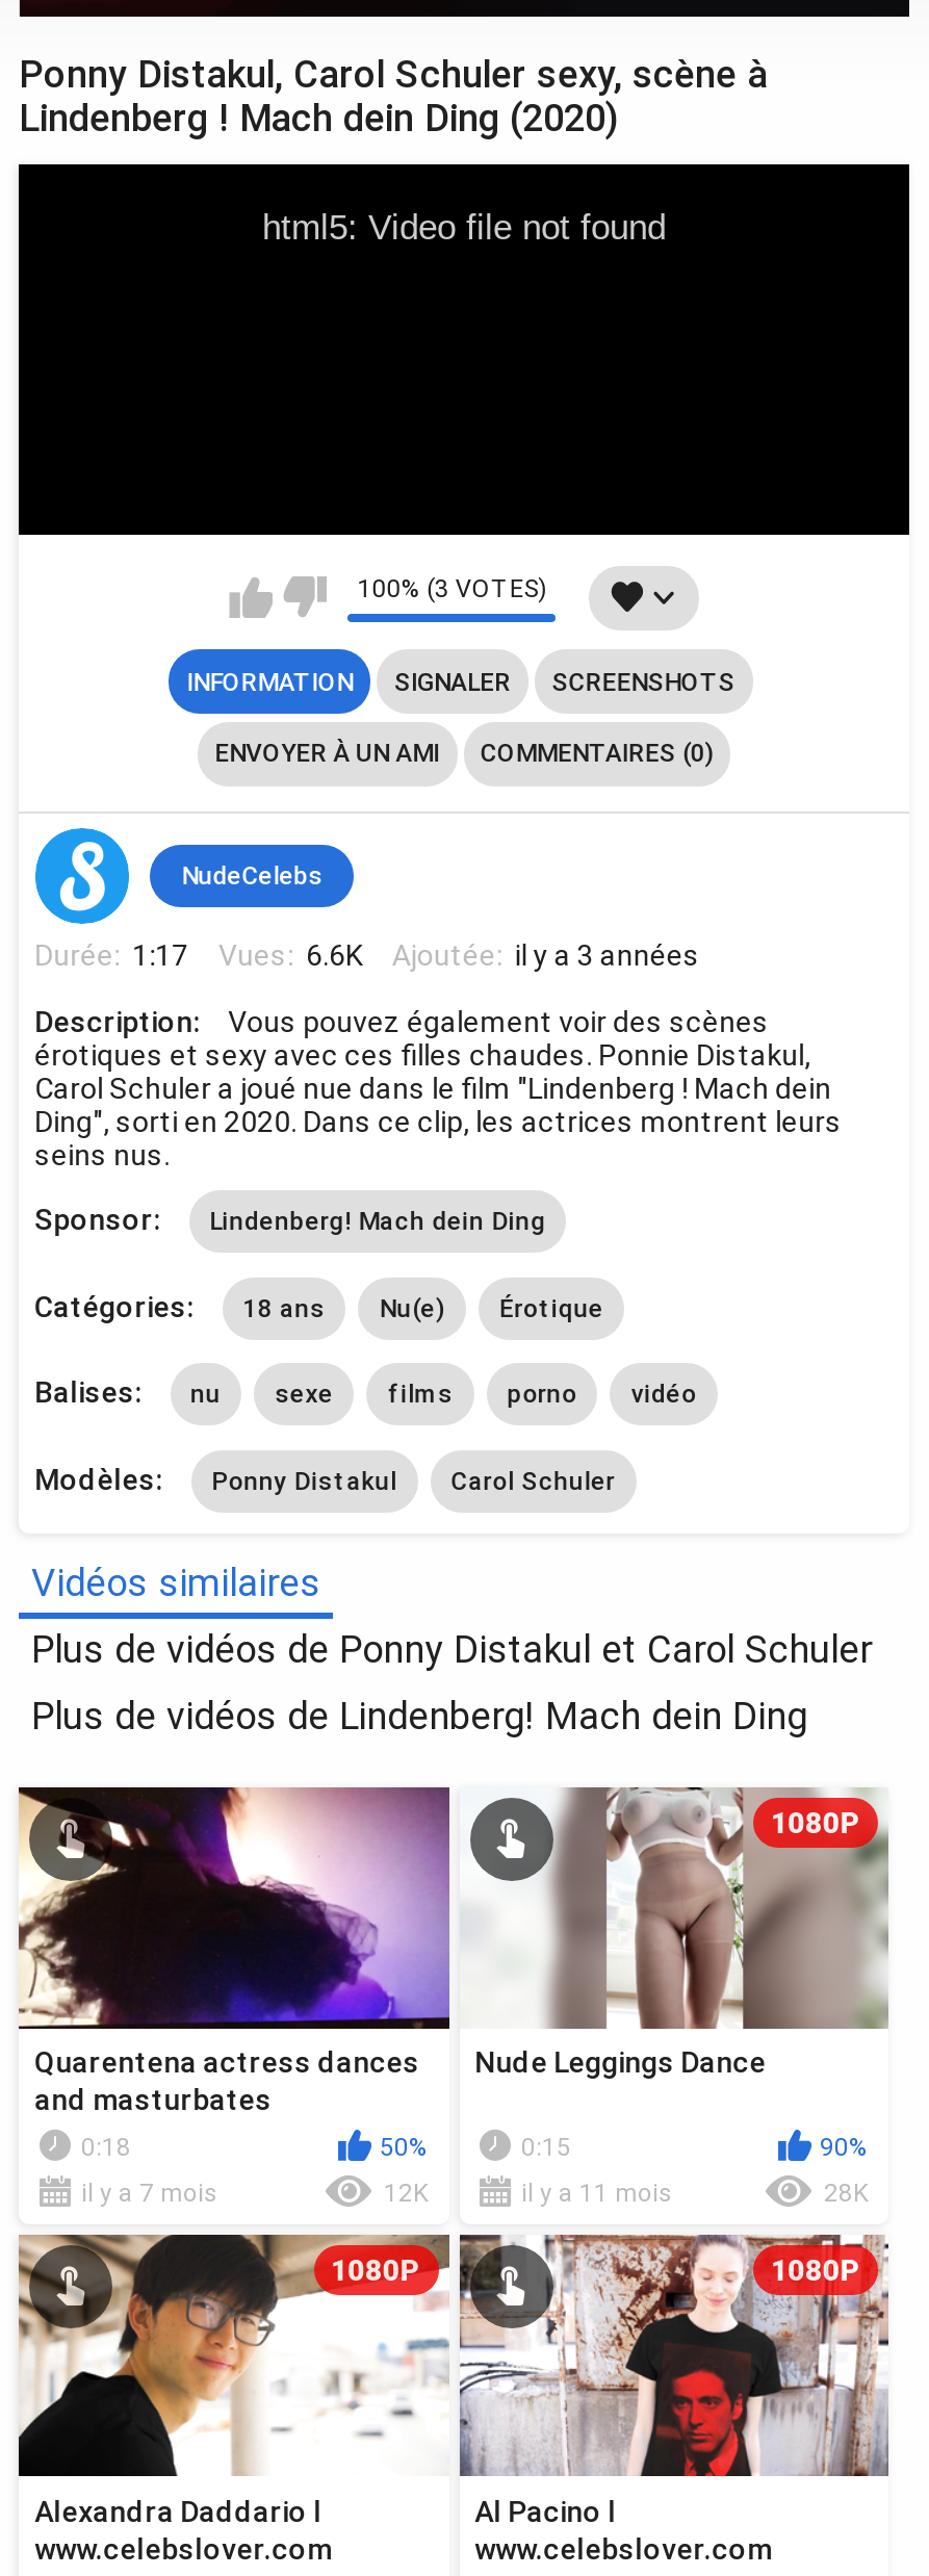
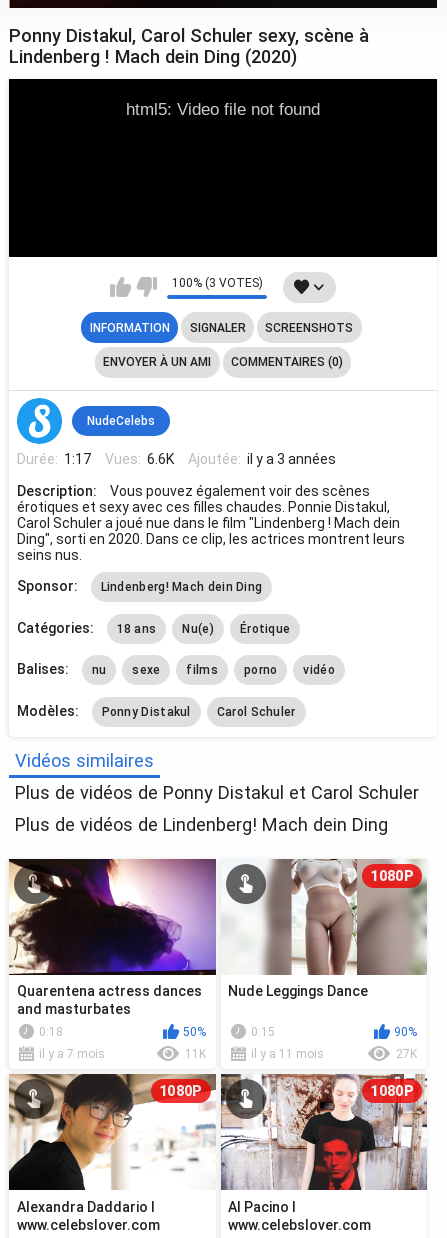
- 12K
+ 11K

- 28K
+ 27K
